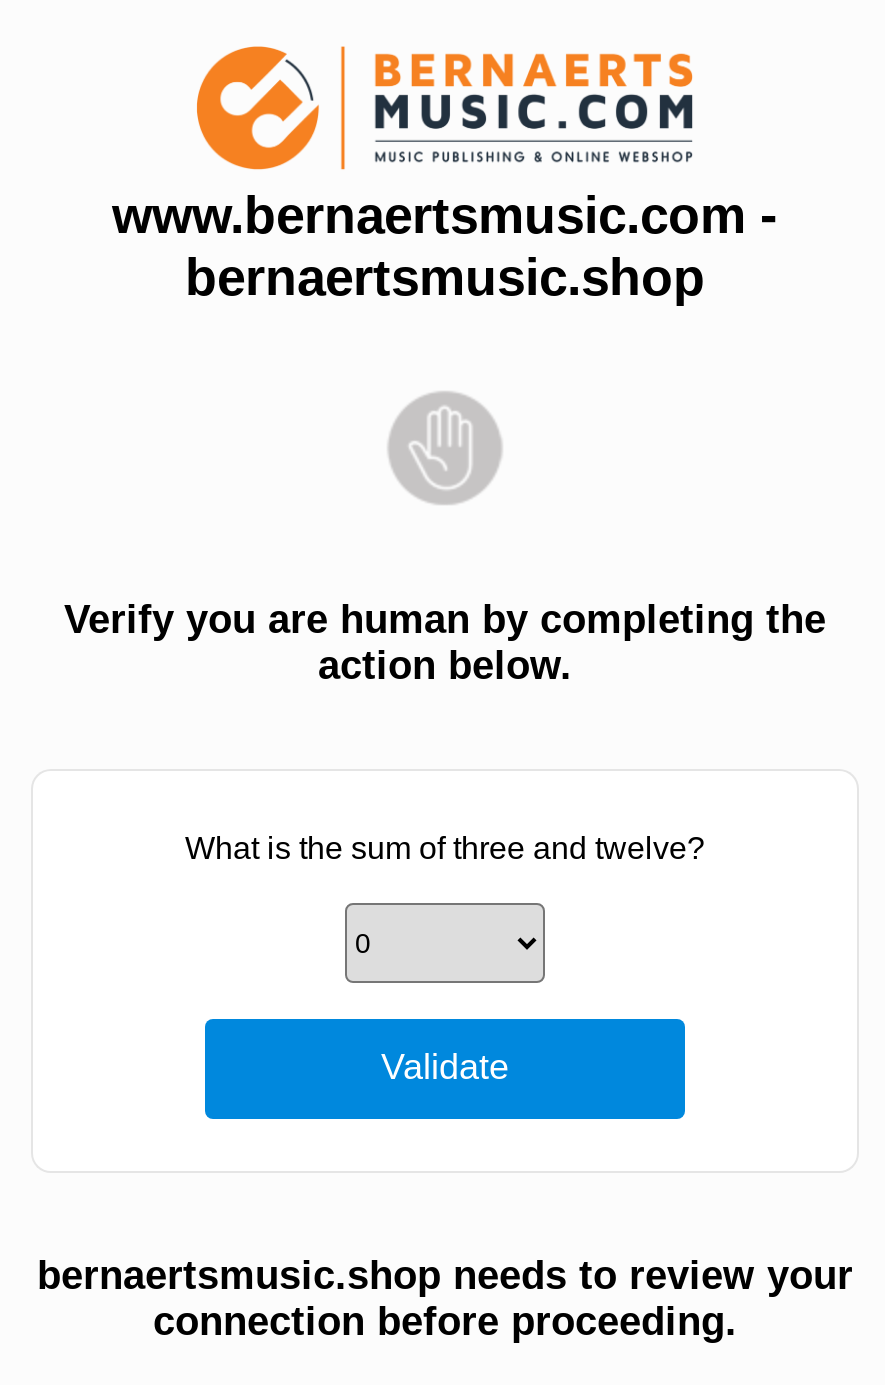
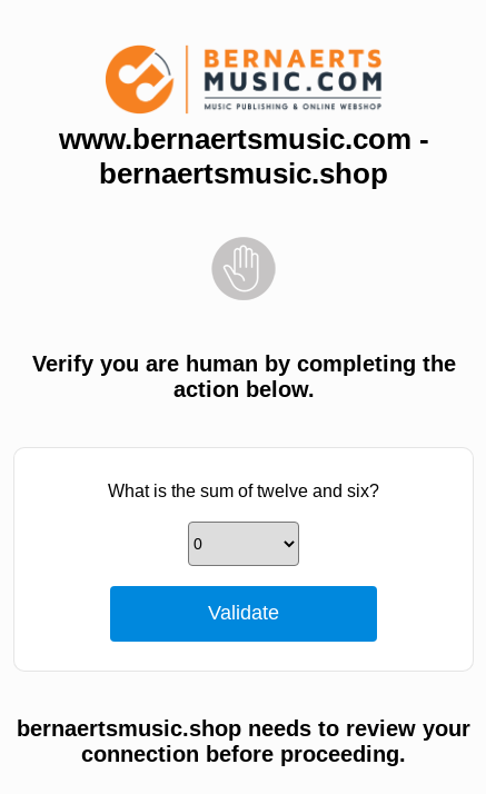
- What is the sum of three and twelve?
+ What is the sum of twelve and six?
